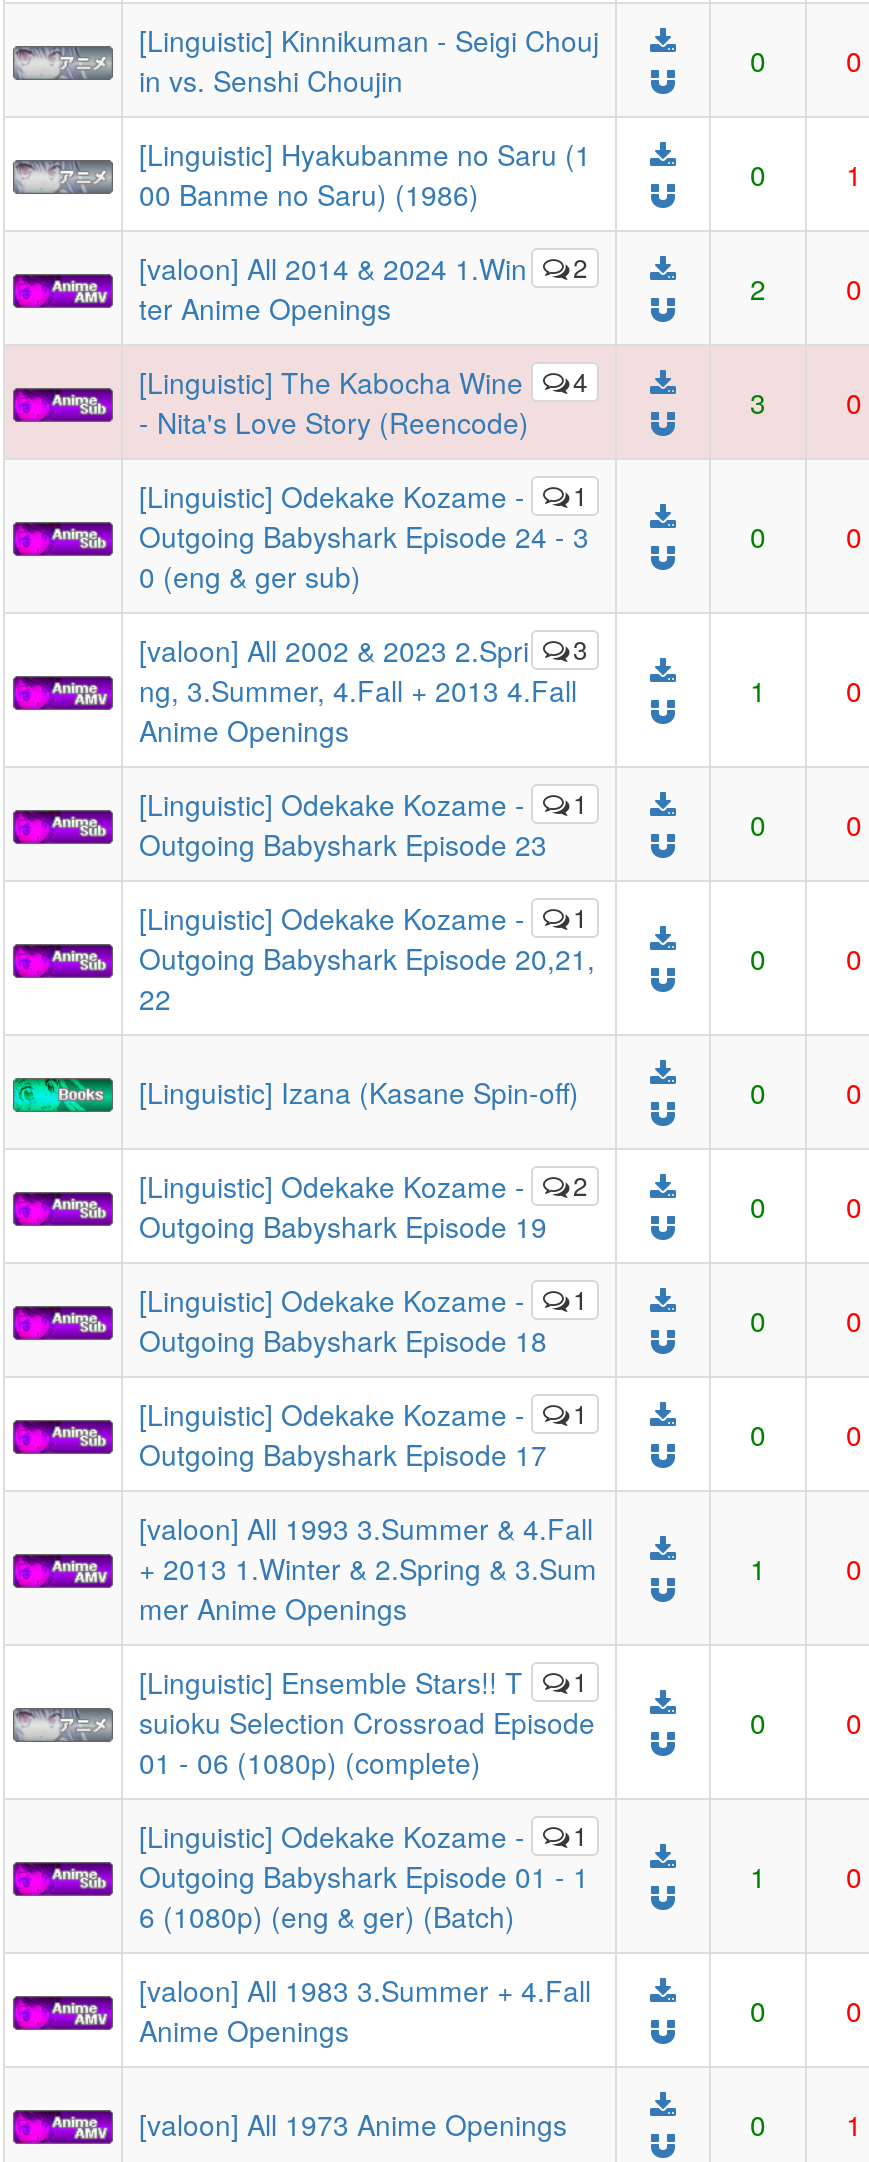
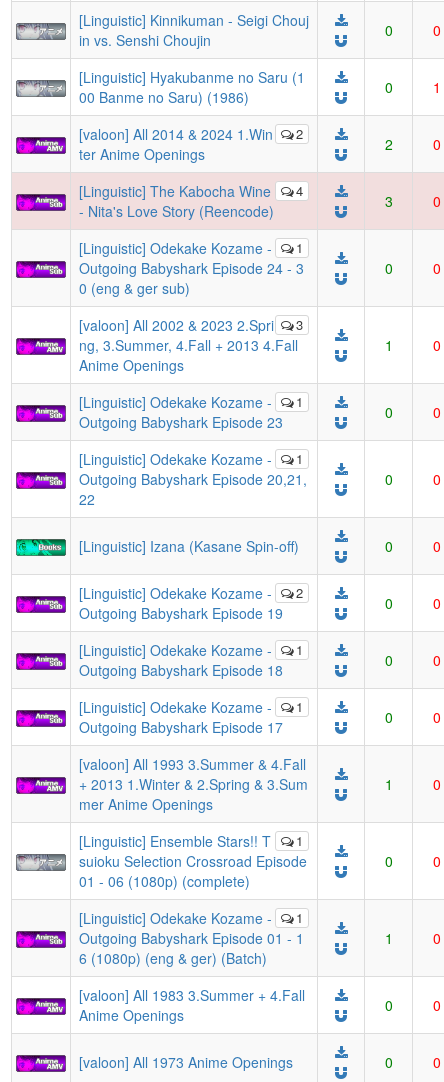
- 0 1
+ 0 0
